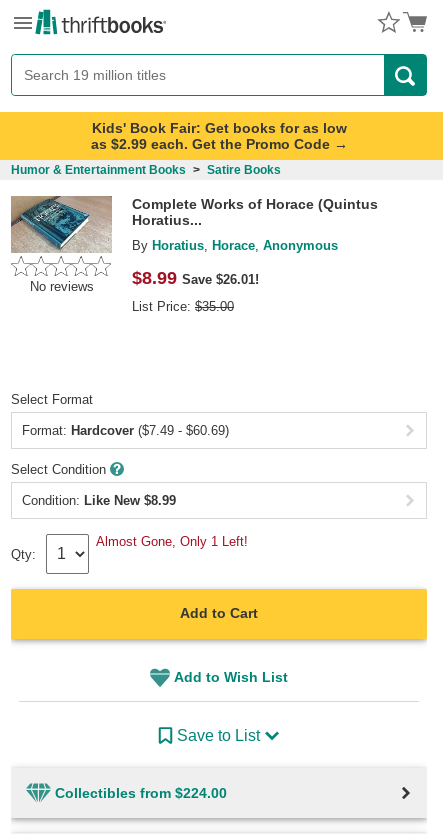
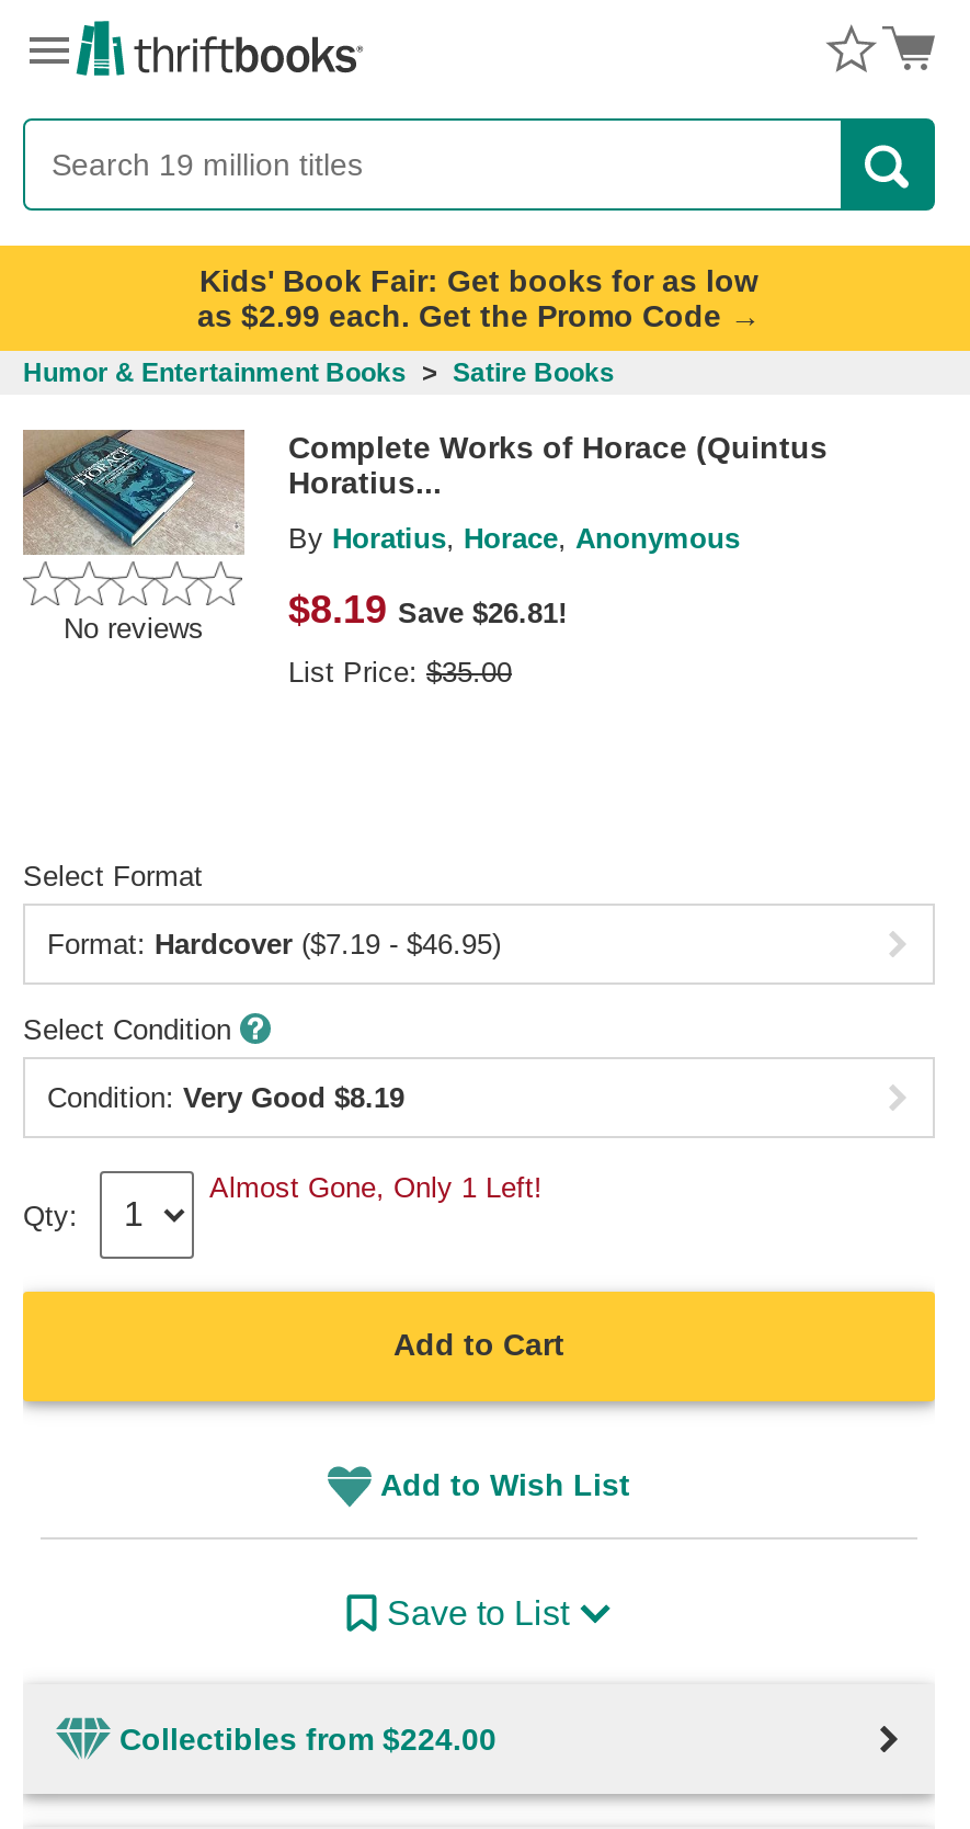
- $8.99 Save $26.01!
+ $8.19 Save $26.81!

- Format: Hardcover ($7.49 - $60.69)
+ Format: Hardcover ($7.19 - $46.95)

- Condition: Like New $8.99
+ Condition: Very Good $8.19
